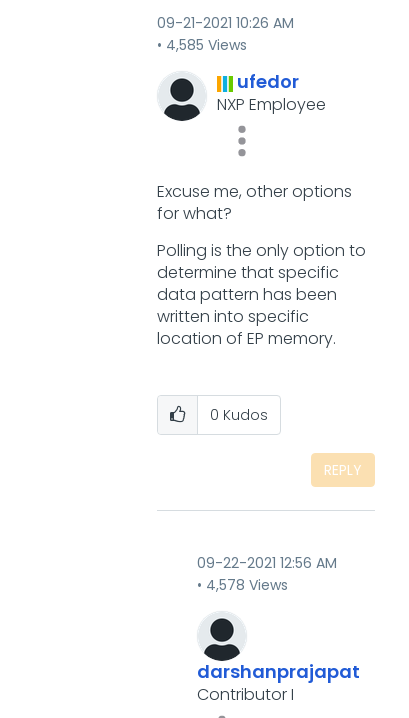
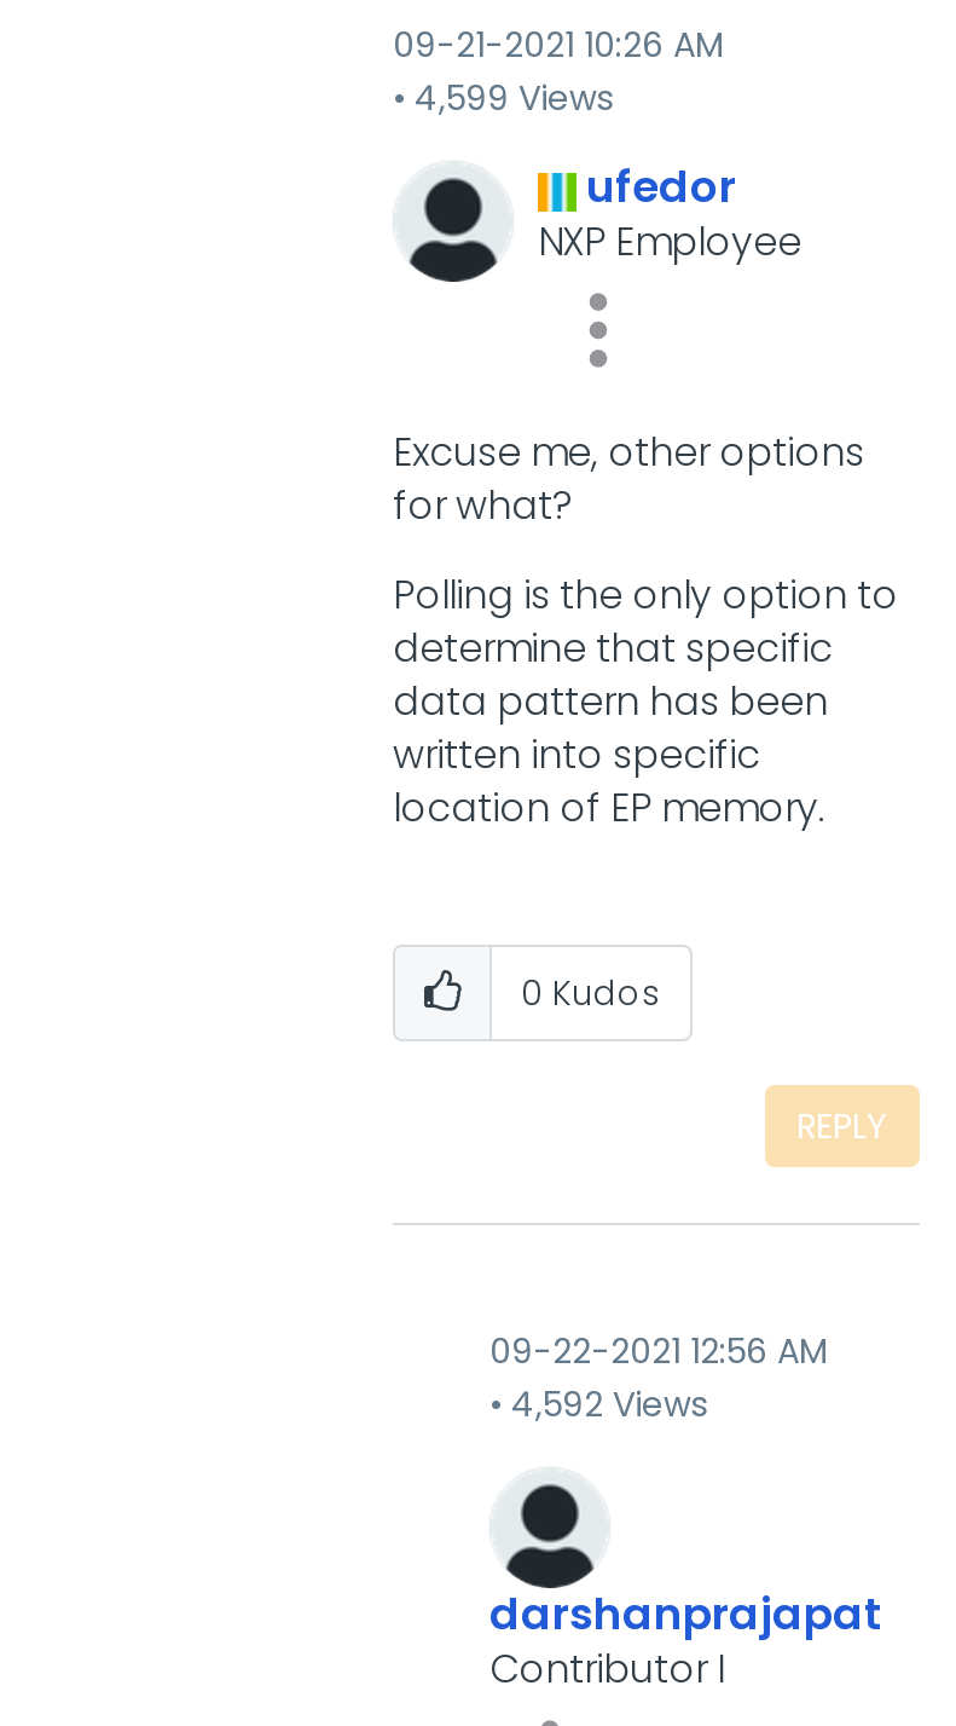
- 4,585 Views
+ 4,599 Views

- 4,578 Views
+ 4,592 Views
